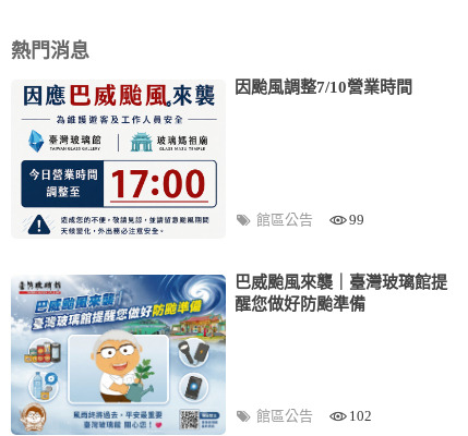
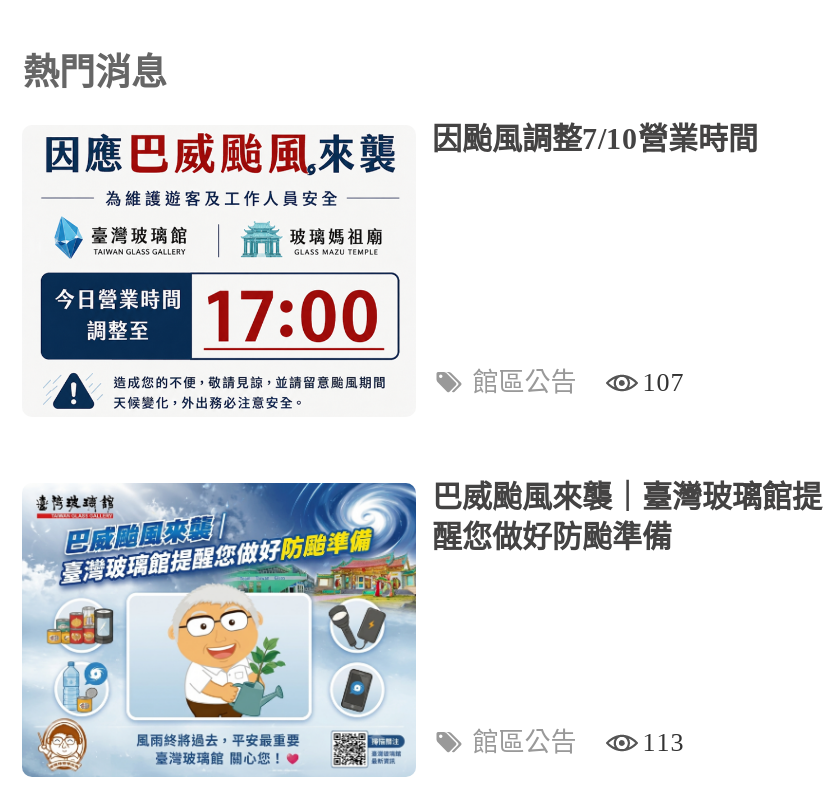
- 99
+ 107

- 102
+ 113
